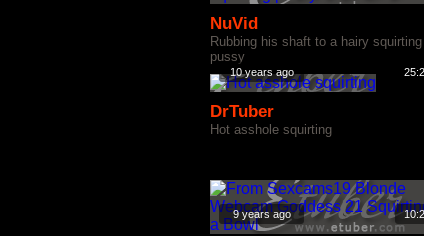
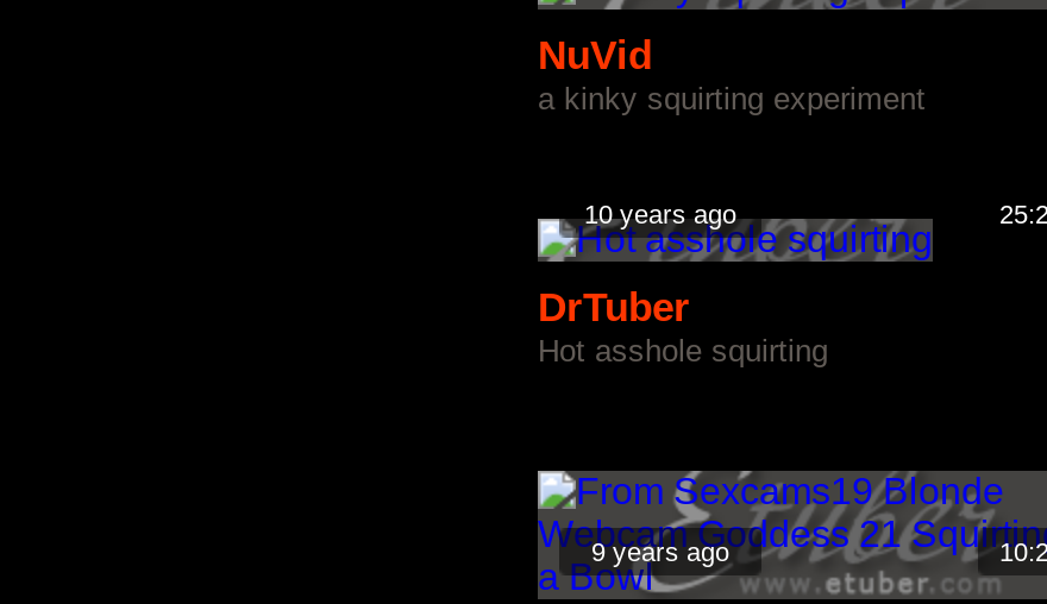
- Rubbing his shaft to a hairy squirting
- pussy
+ a kinky squirting experiment
